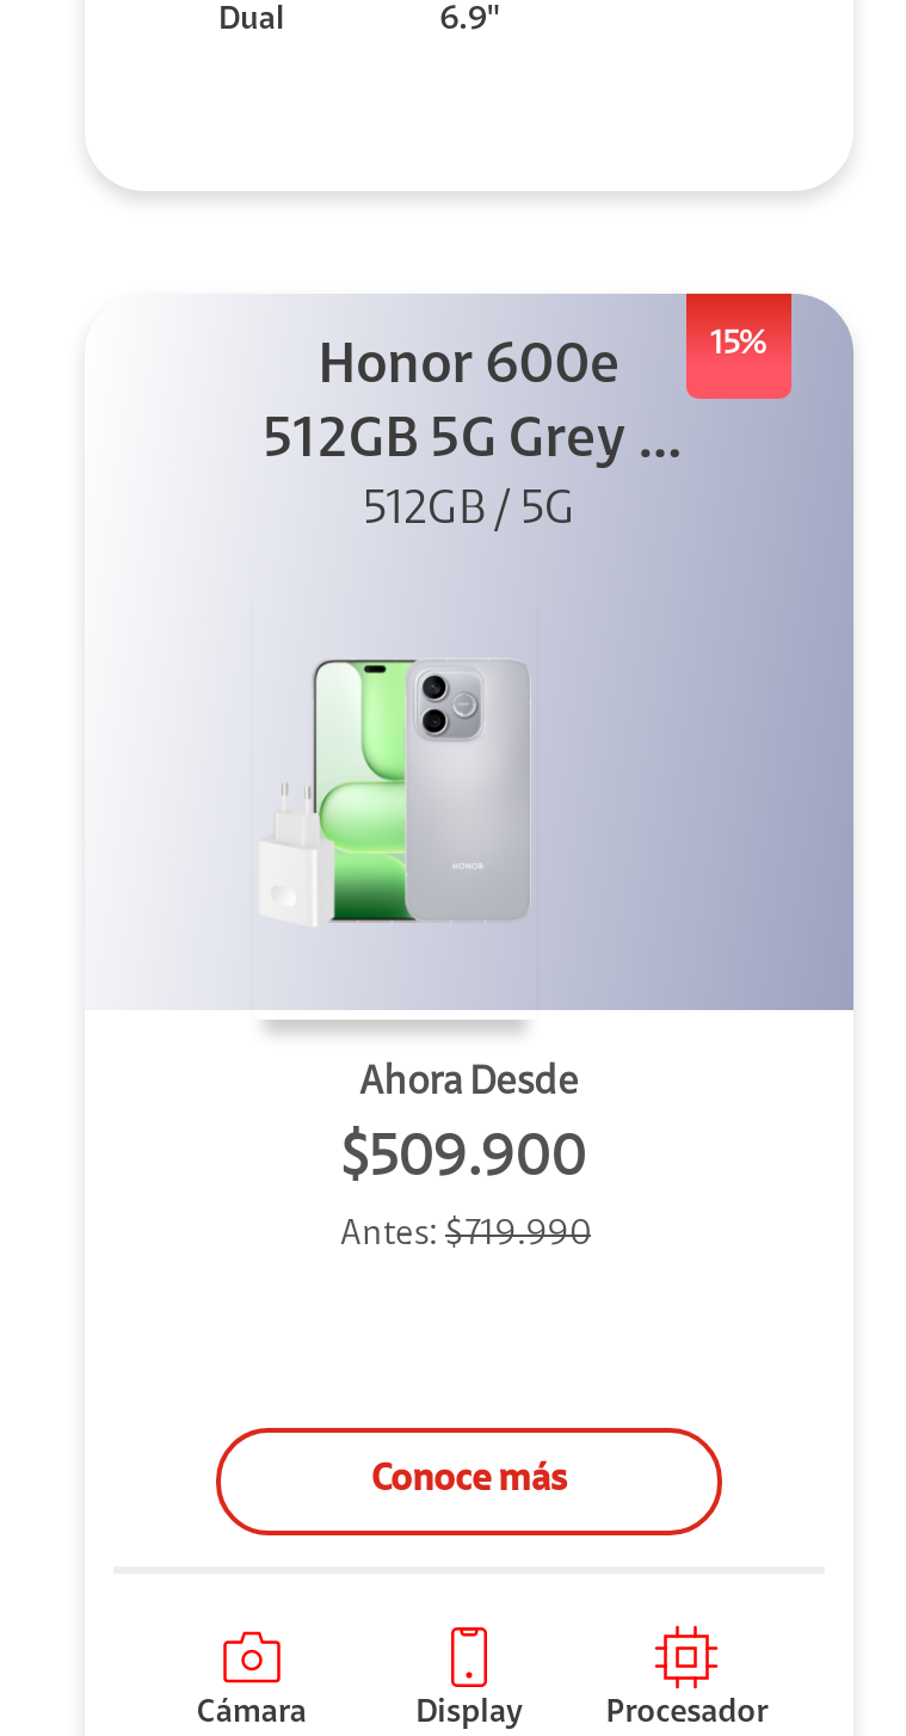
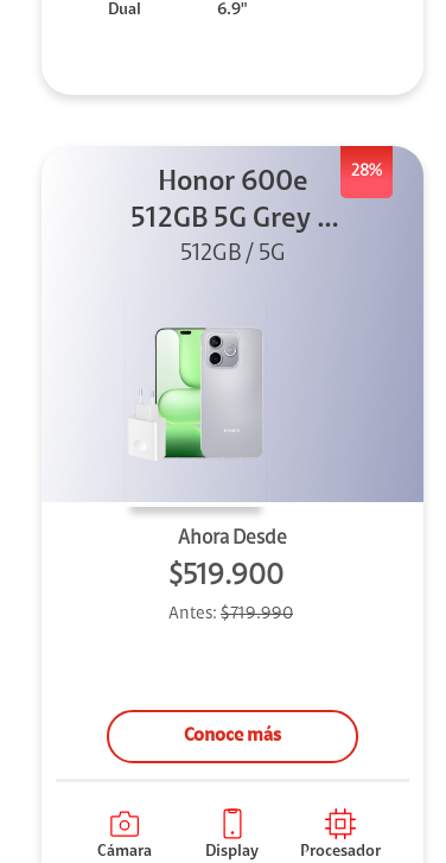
- 15%
+ 28%

- $509.900
+ $519.900
